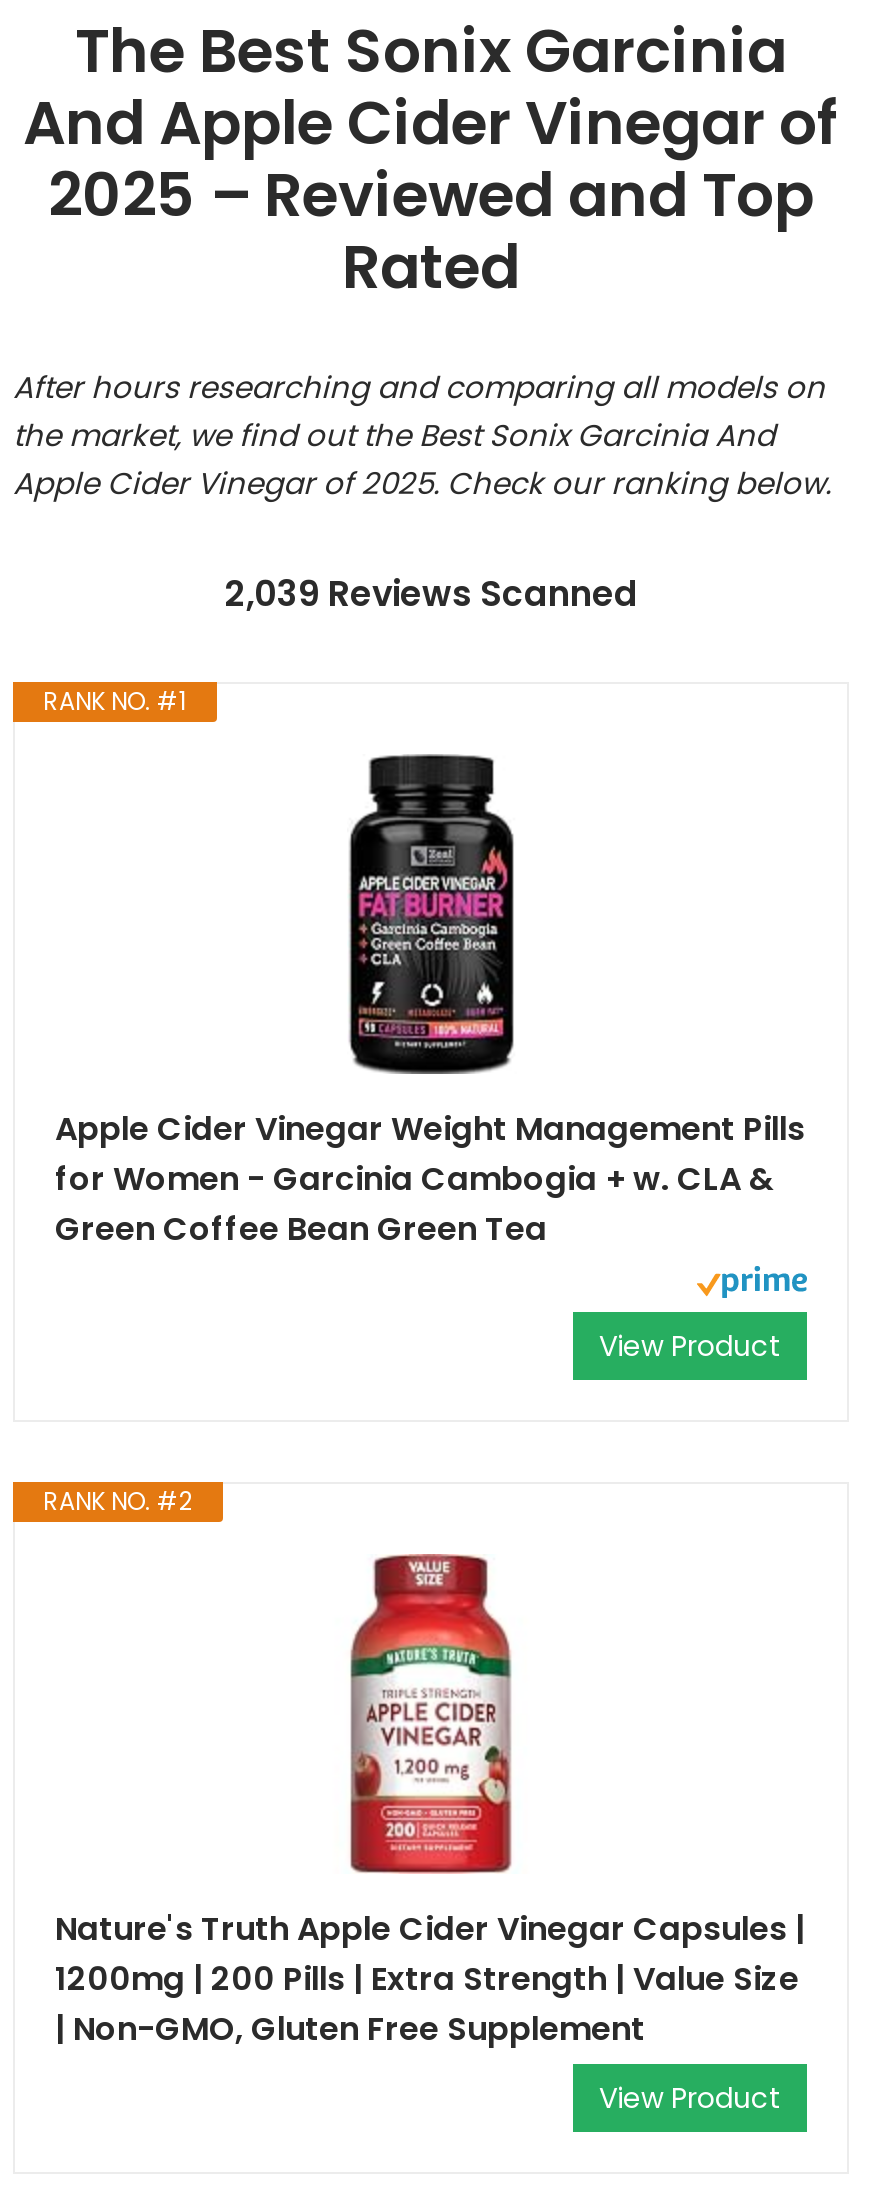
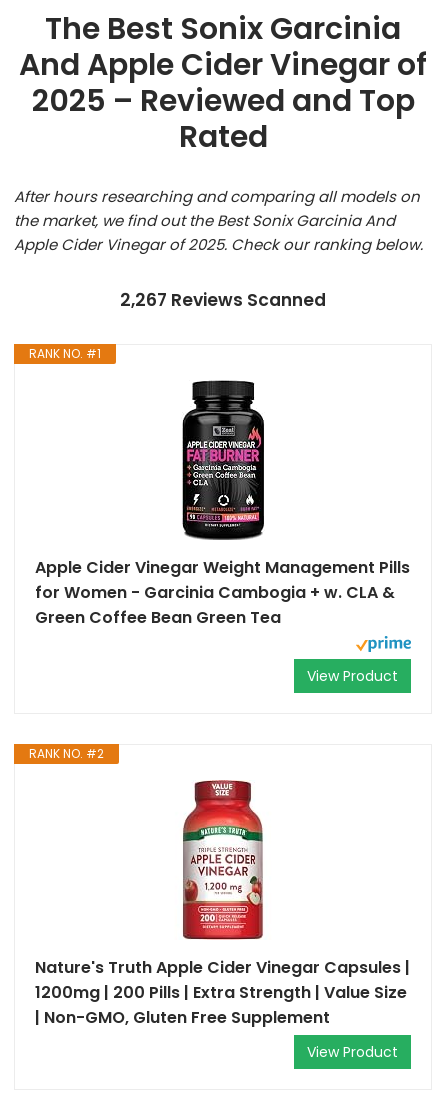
- 2,039 Reviews Scanned
+ 2,267 Reviews Scanned
